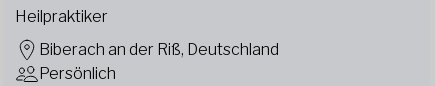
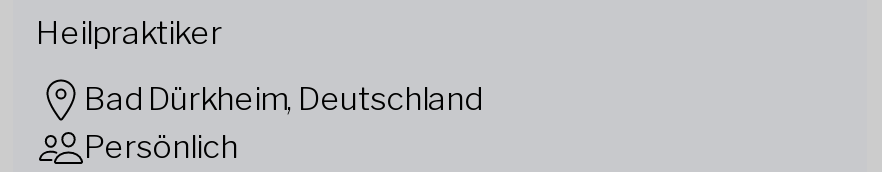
- Biberach an der Riß, Deutschland
+ Bad Dürkheim, Deutschland
